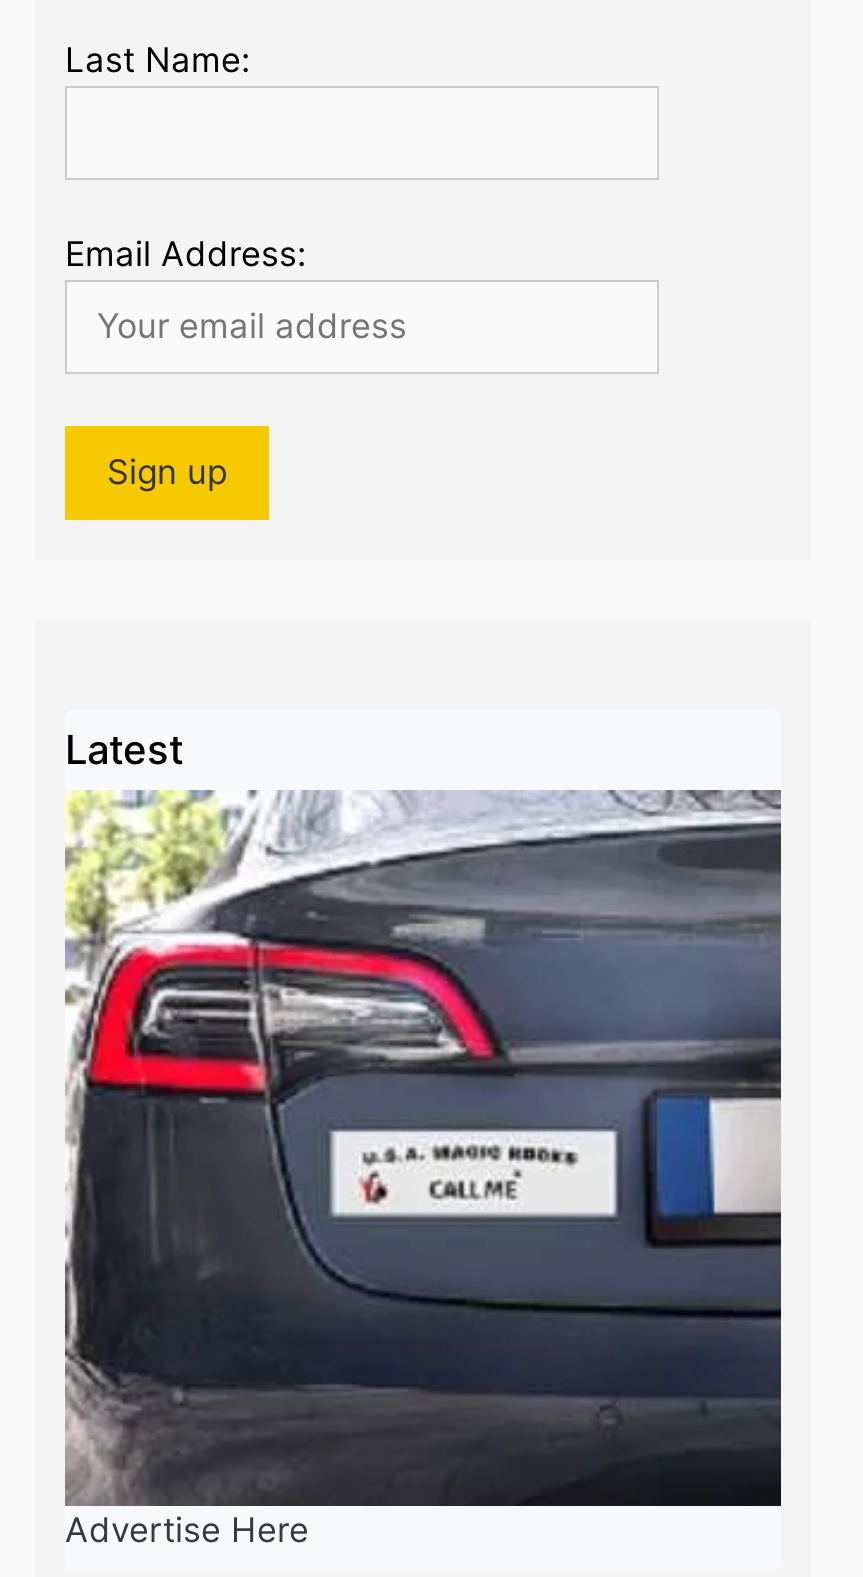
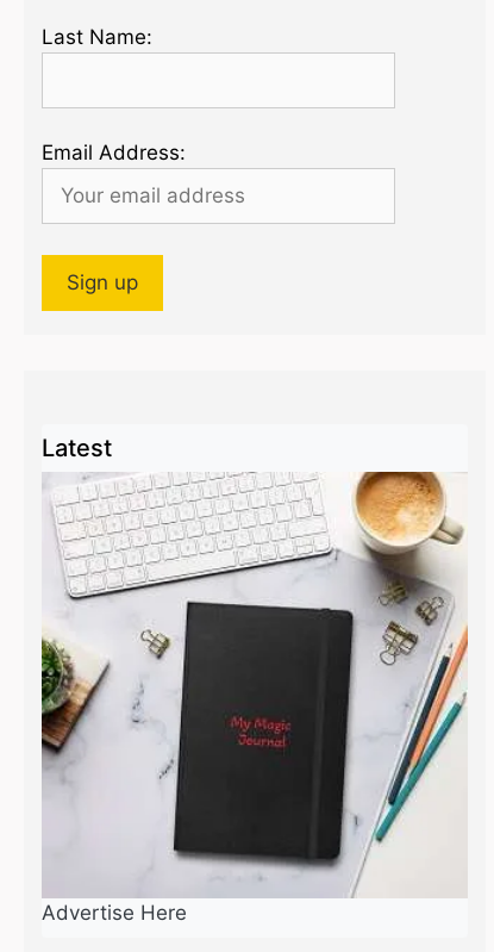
- [image]
+ [image]
